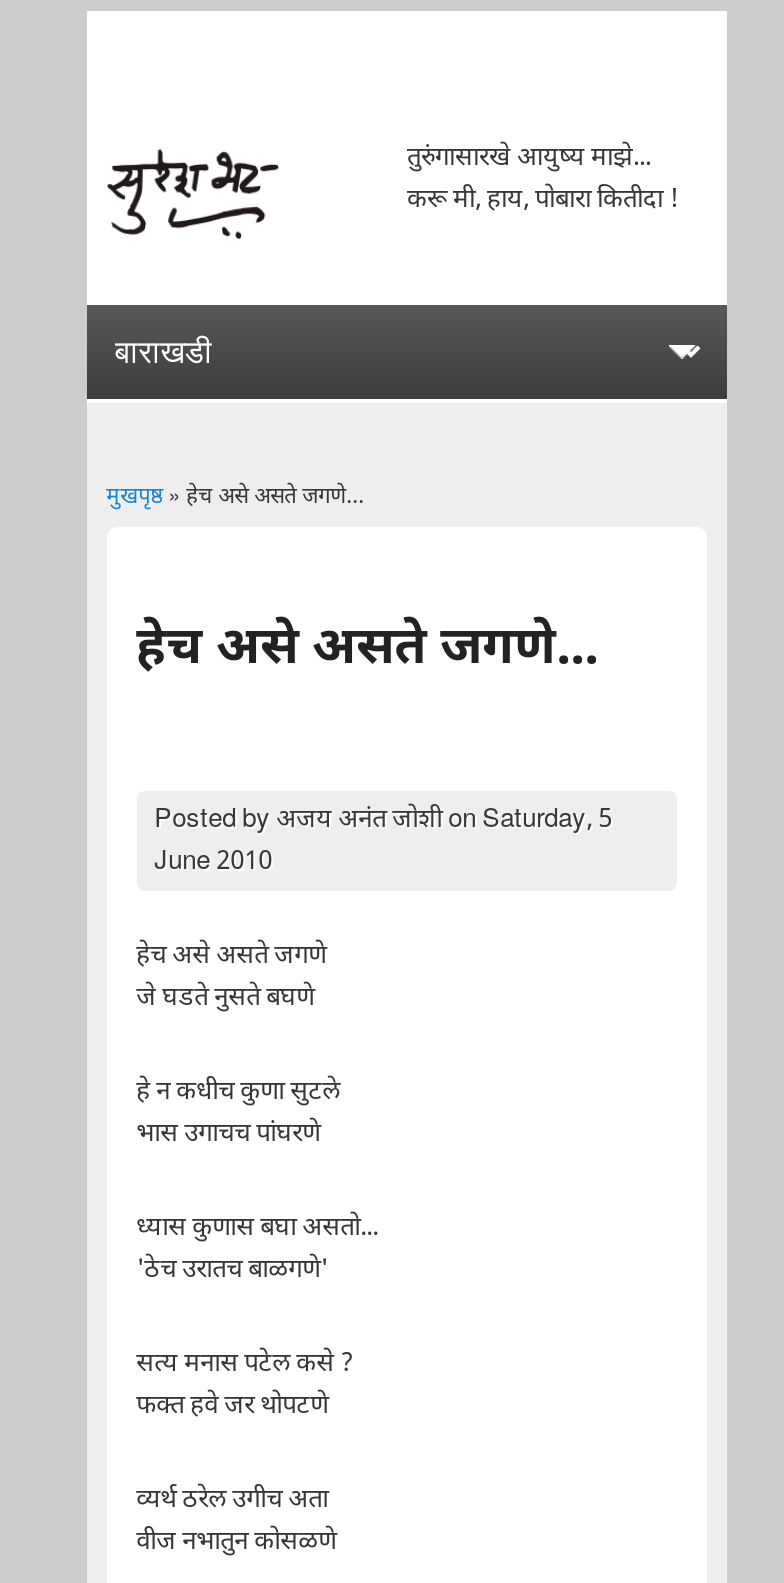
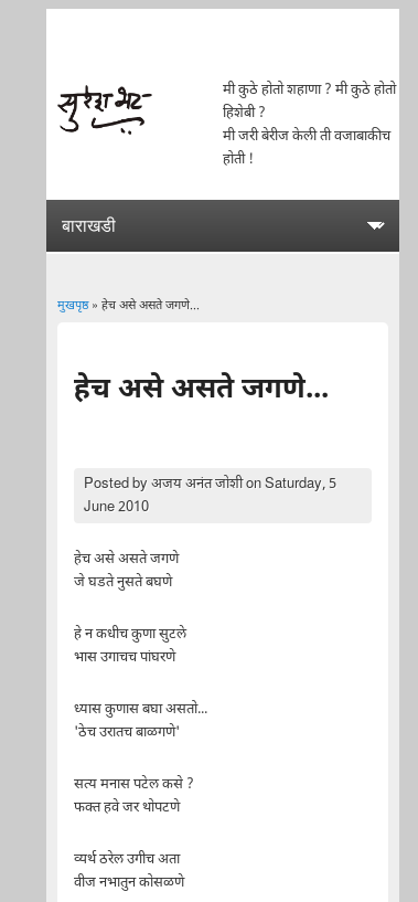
- तुरुंगासारखे आयुष्य माझे...
- करू मी, हाय, पोबारा कितीदा !
+ मी कुठे होतो शहाणा ? मी कुठे होतो
+ हिशेबी ?
+ मी जरी बेरीज केली ती वजाबाकीच
+ होती !
